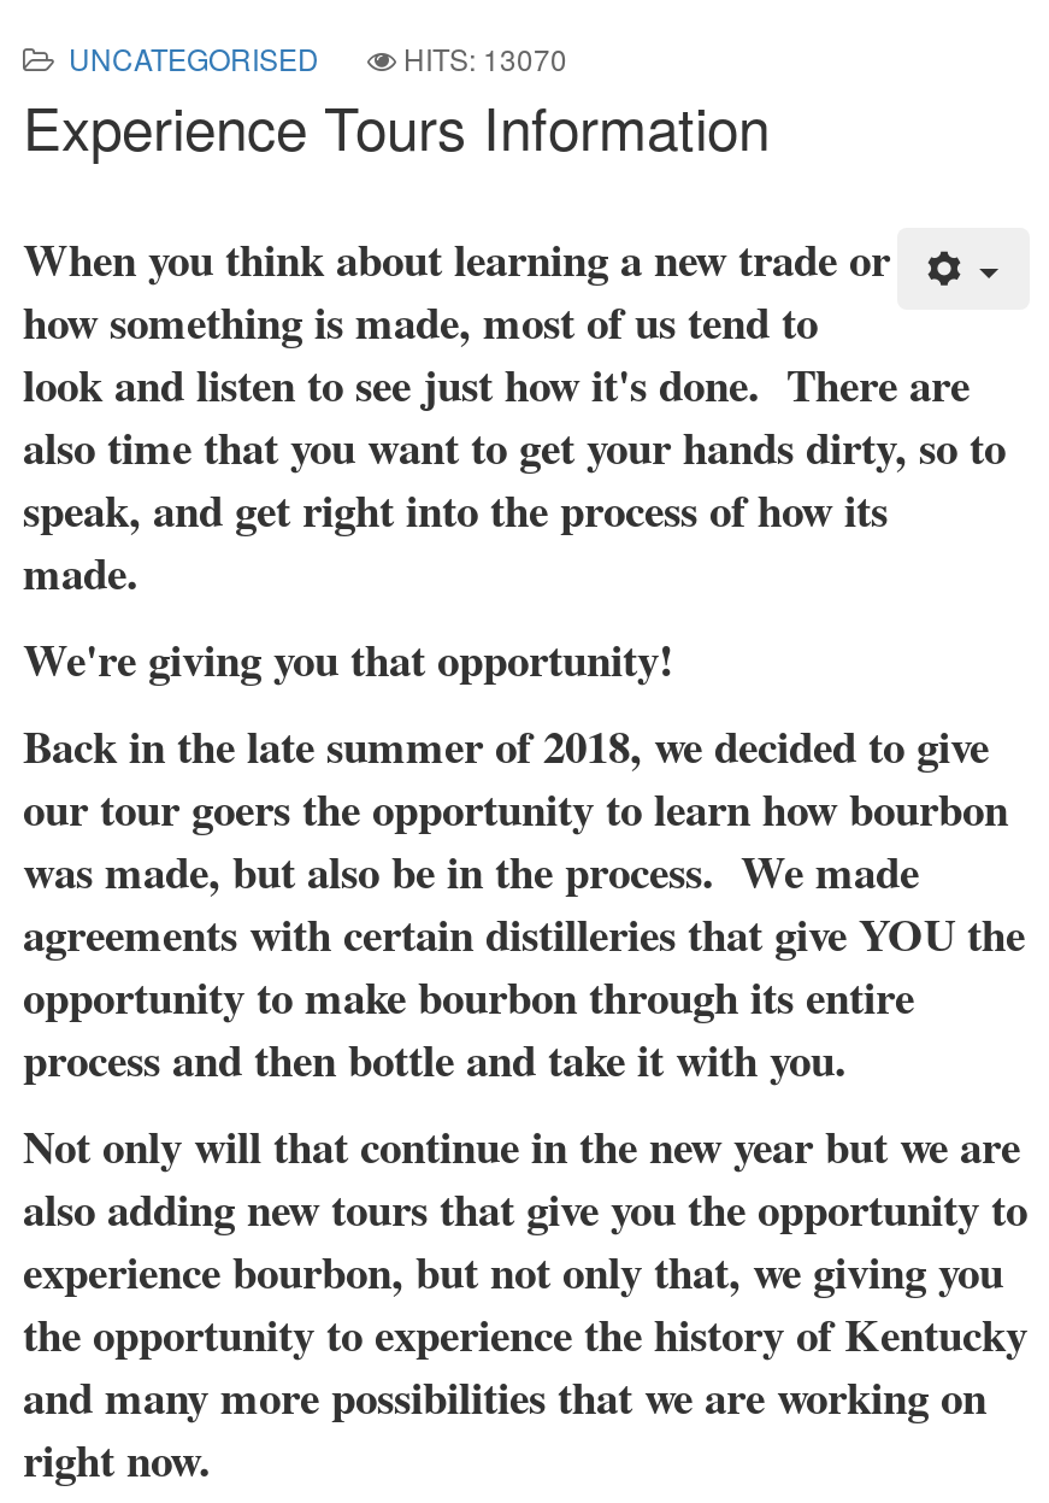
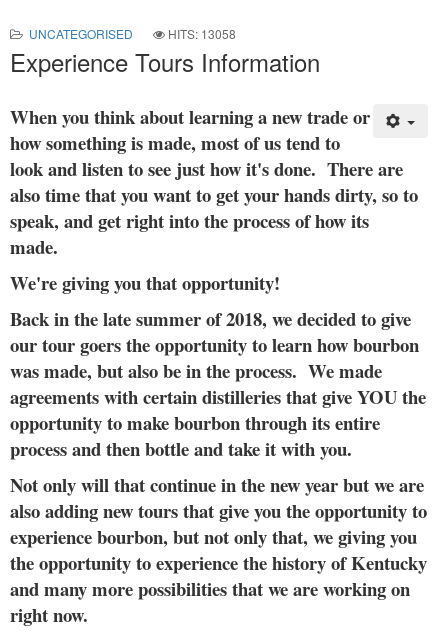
- HITS: 13070
+ HITS: 13058
